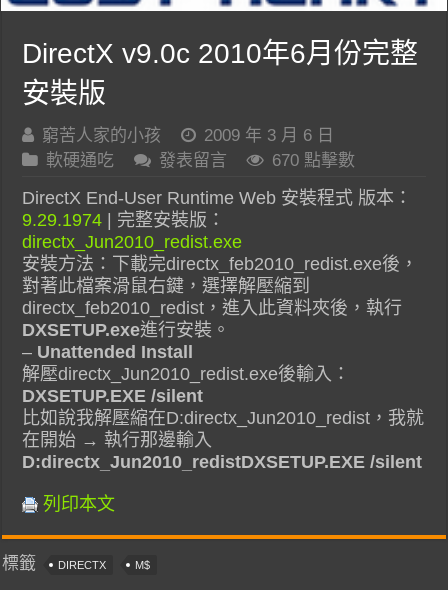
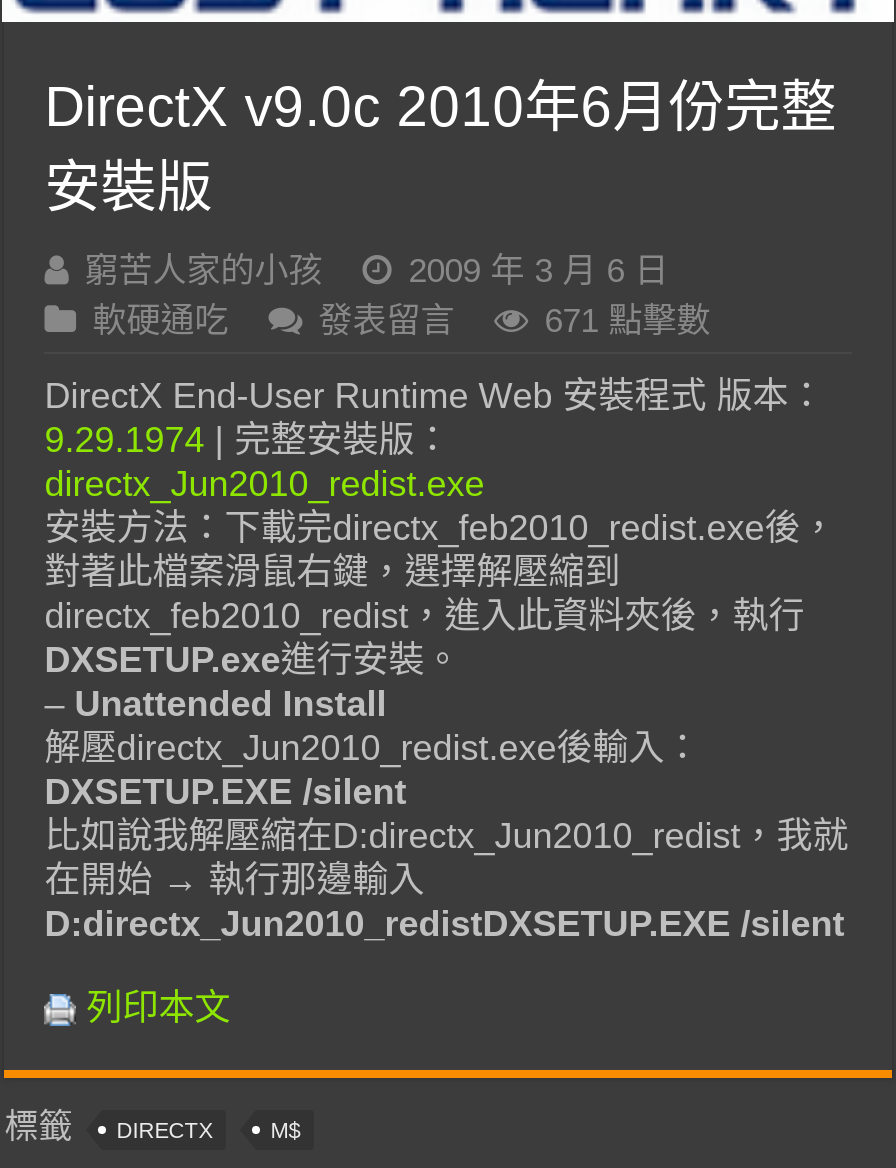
- 670 點擊數
+ 671 點擊數
